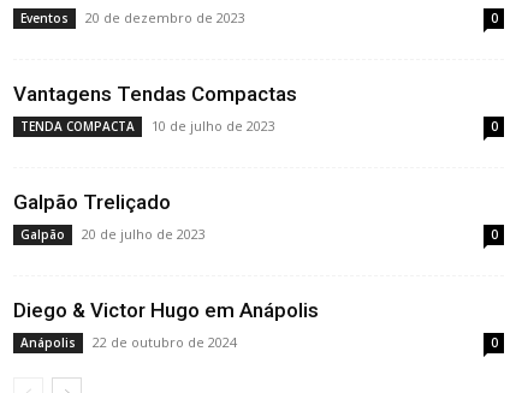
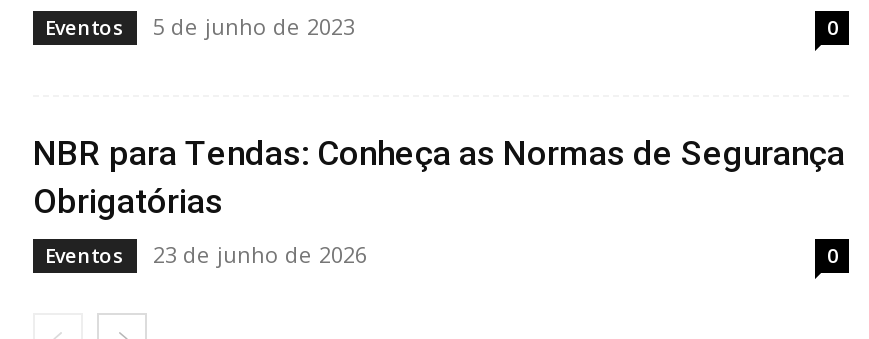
- 20 de dezembro de 2023
+ 5 de junho de 2023

- Vantagens Tendas Compactas
- TENDA COMPACTA
- 10 de julho de 2023
- 0
- Galpão Treliçado
- Galpão
- 20 de julho de 2023
- 0
- Diego & Victor Hugo em Anápolis
- Anápolis
- 22 de outubro de 2024
+ NBR para Tendas: Conheça as Normas de Segurança
+ Obrigatórias
+ Eventos
+ 23 de junho de 2026
